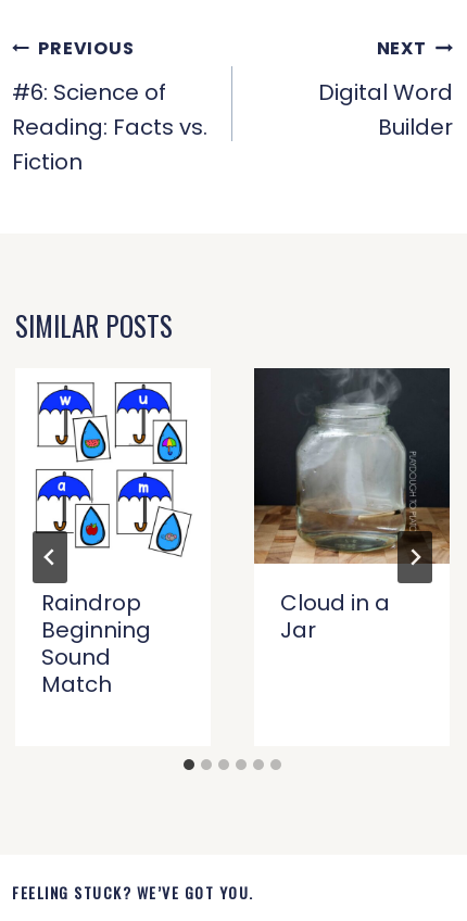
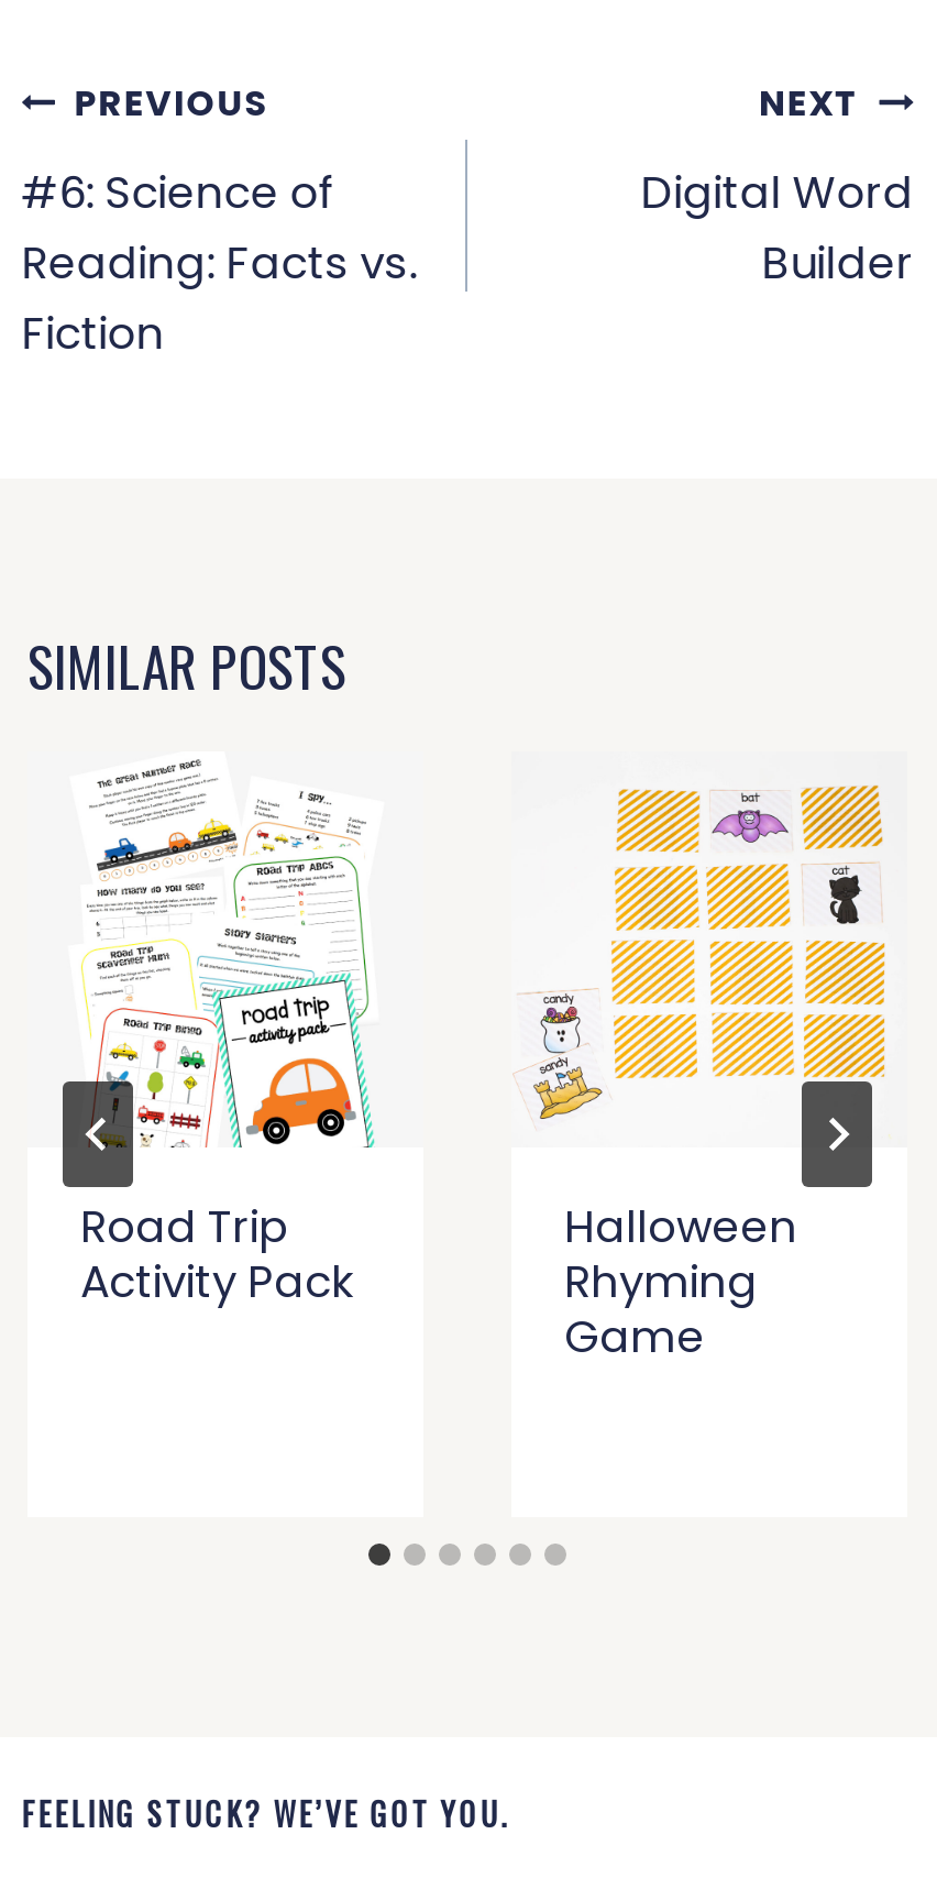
- [image]
- Raindrop
- Beginning
- Sound
- Match
+ [image]
+ Road Trip
+ Activity Pack

- [image]
- Cloud in a
- Jar
+ [image]
+ Halloween
+ Rhyming
+ Game
